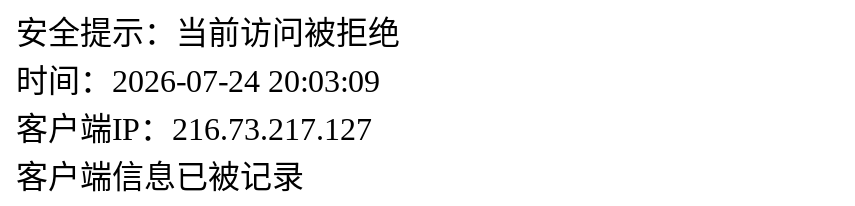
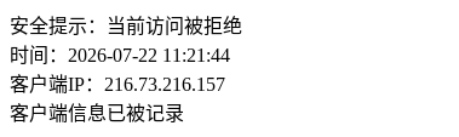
- 时间：2026-07-24 20:03:09
+ 时间：2026-07-22 11:21:44

- 客户端IP：216.73.217.127
+ 客户端IP：216.73.216.157
